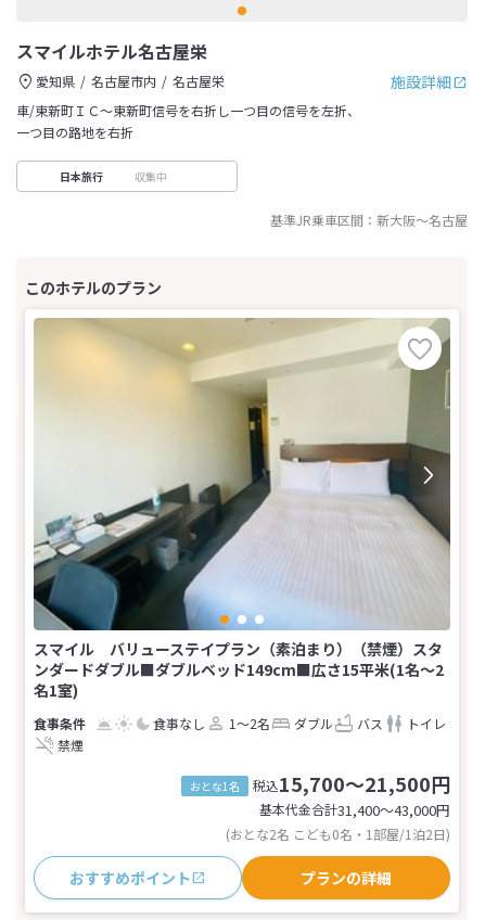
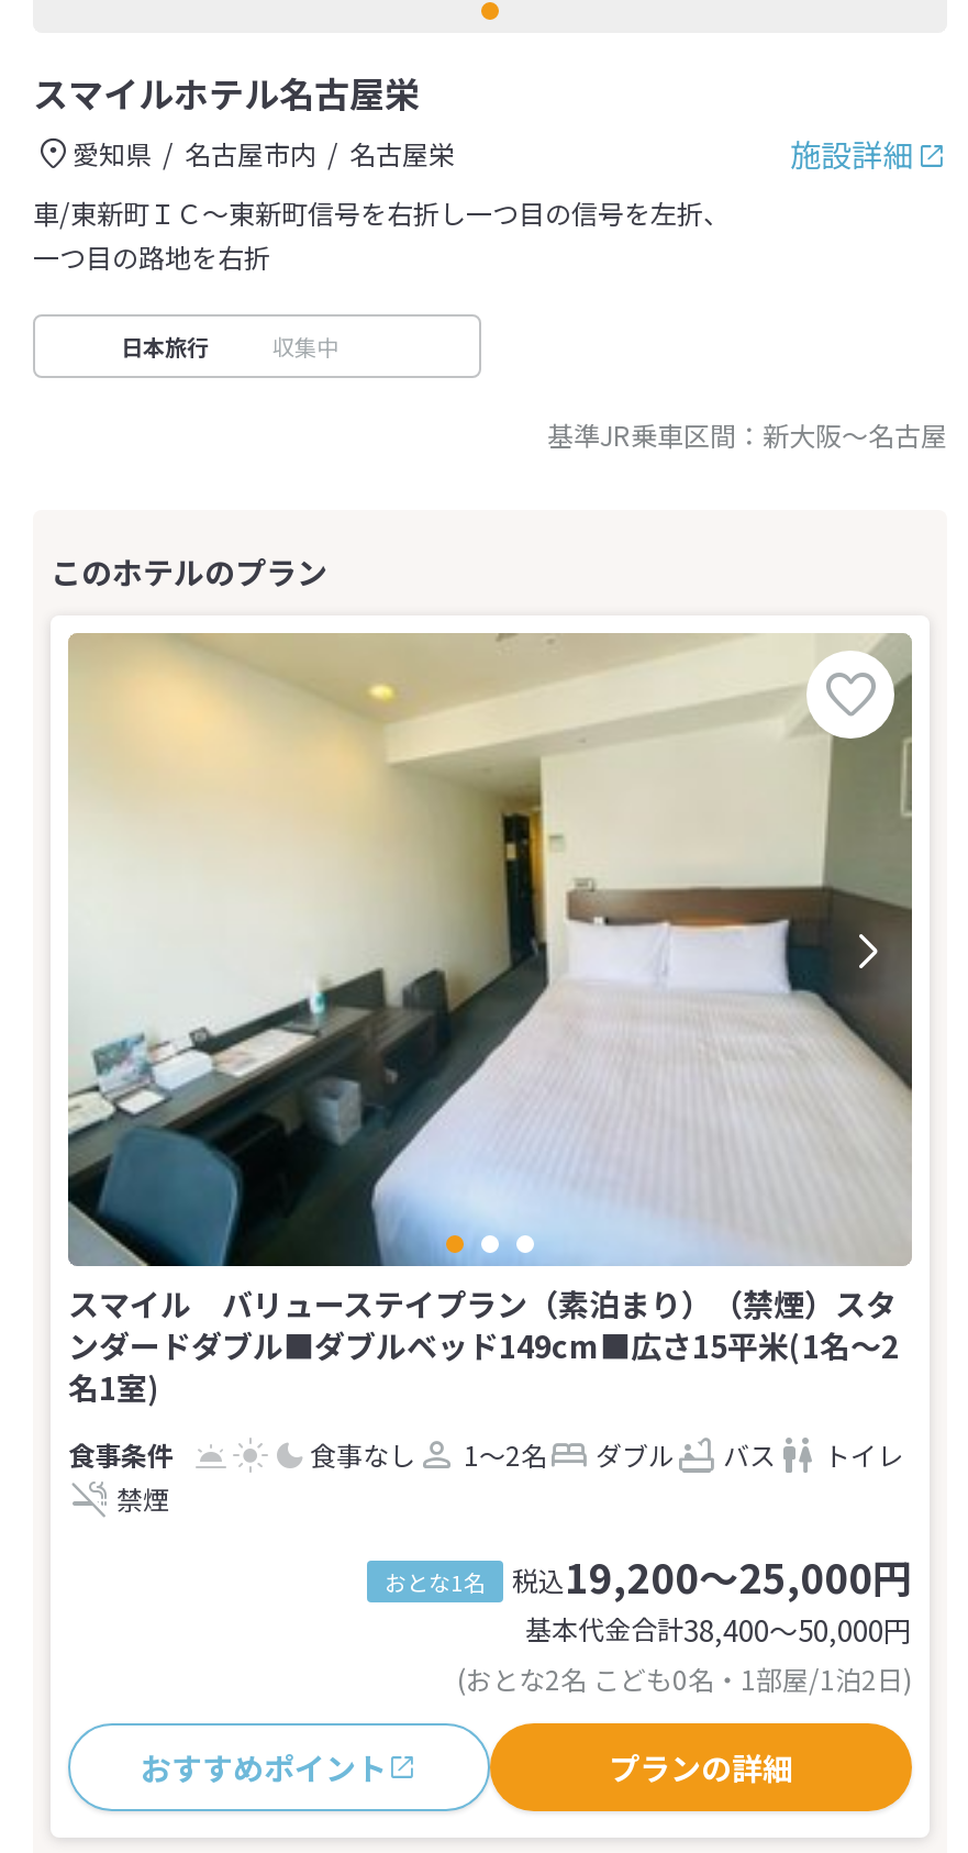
- おとな1名 税込15,700～21,500円
+ おとな1名 税込19,200～25,000円

- 基本代金合計31,400〜43,000円
+ 基本代金合計38,400〜50,000円
